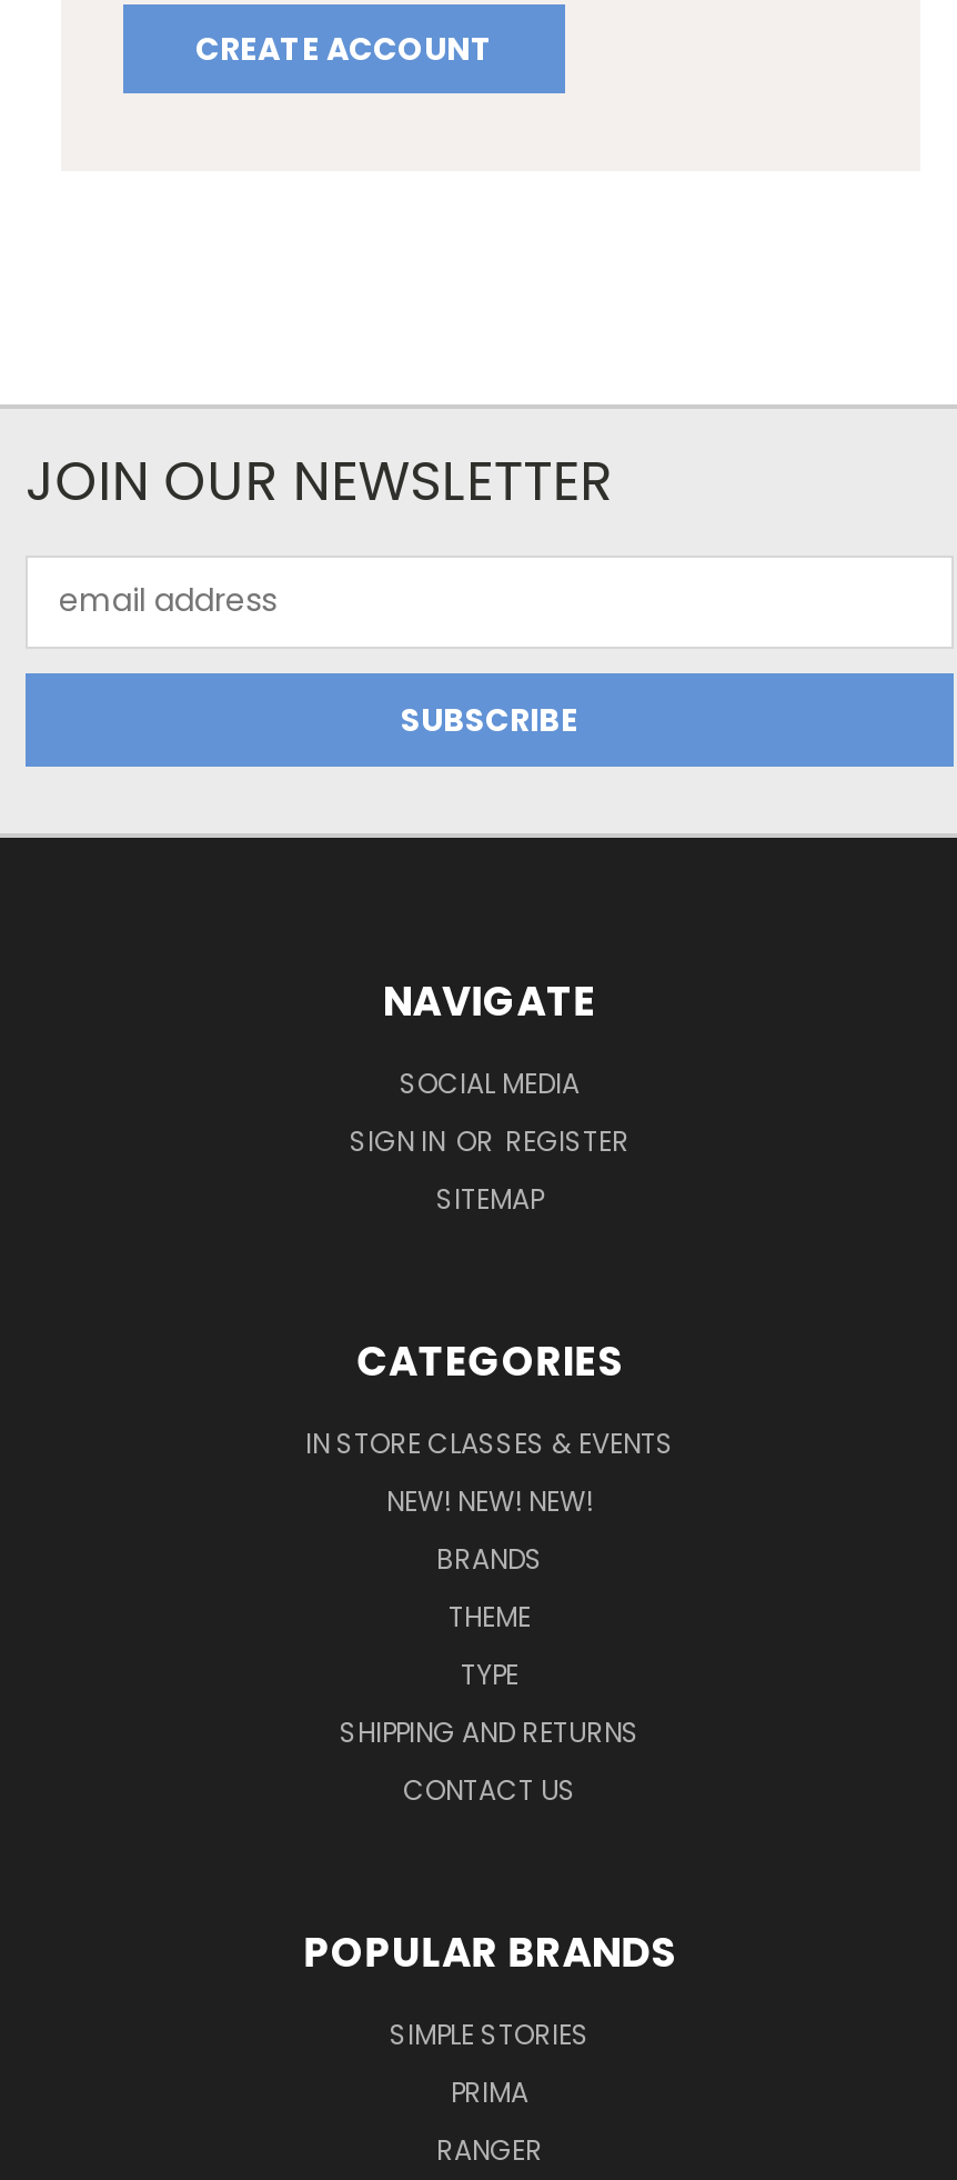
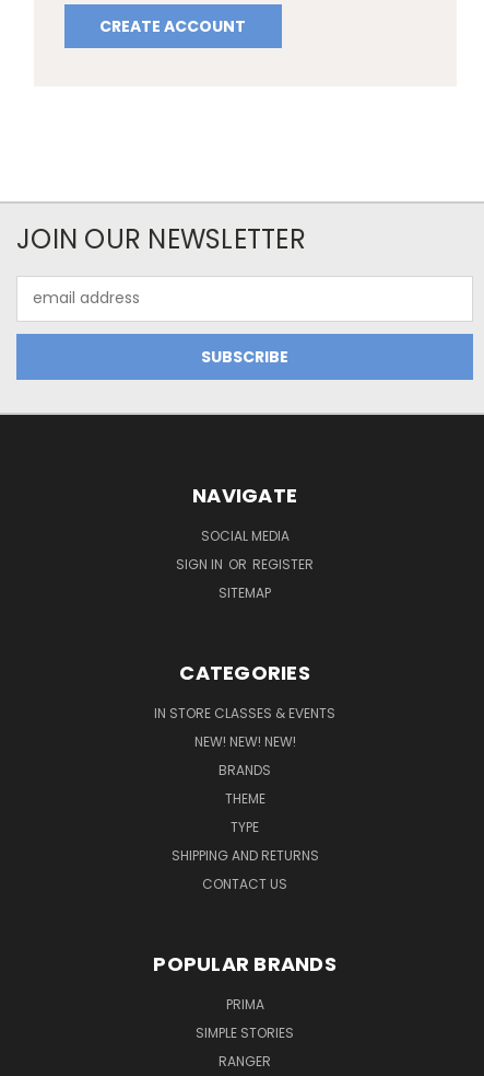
moved down: SIMPLE STORIES

moved up: PRIMA
